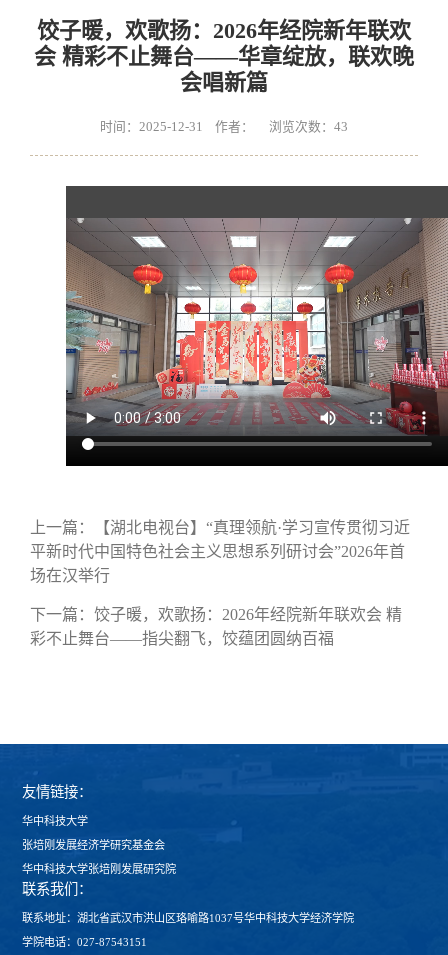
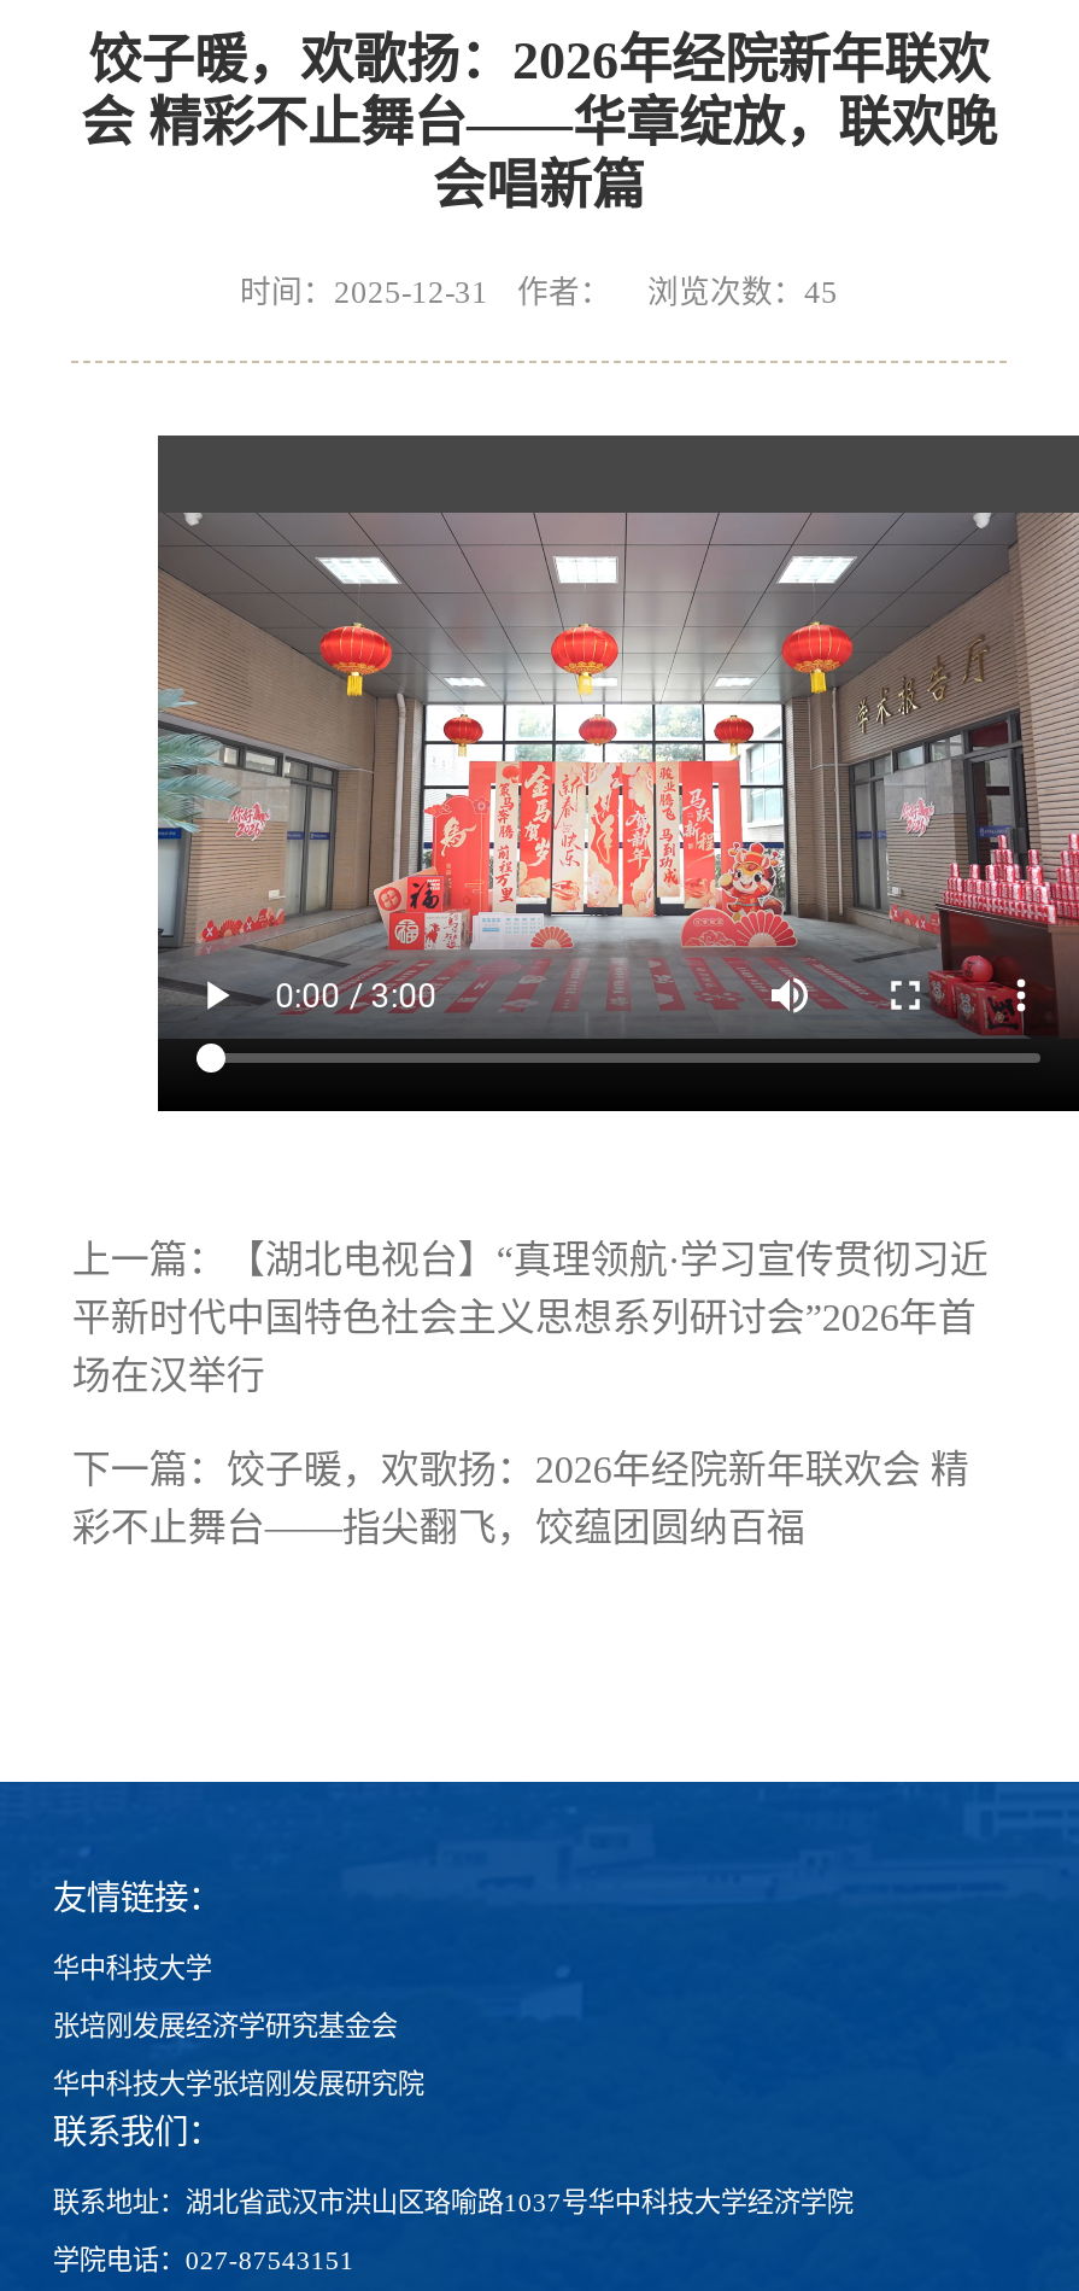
- 时间：2025-12-31 作者： 浏览次数：43
+ 时间：2025-12-31 作者： 浏览次数：45
